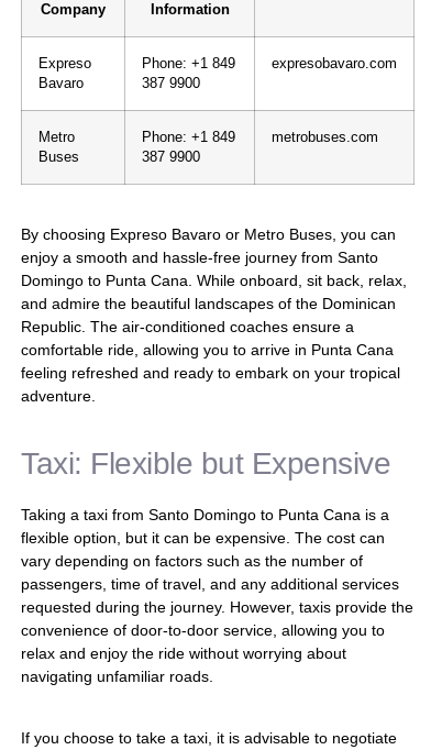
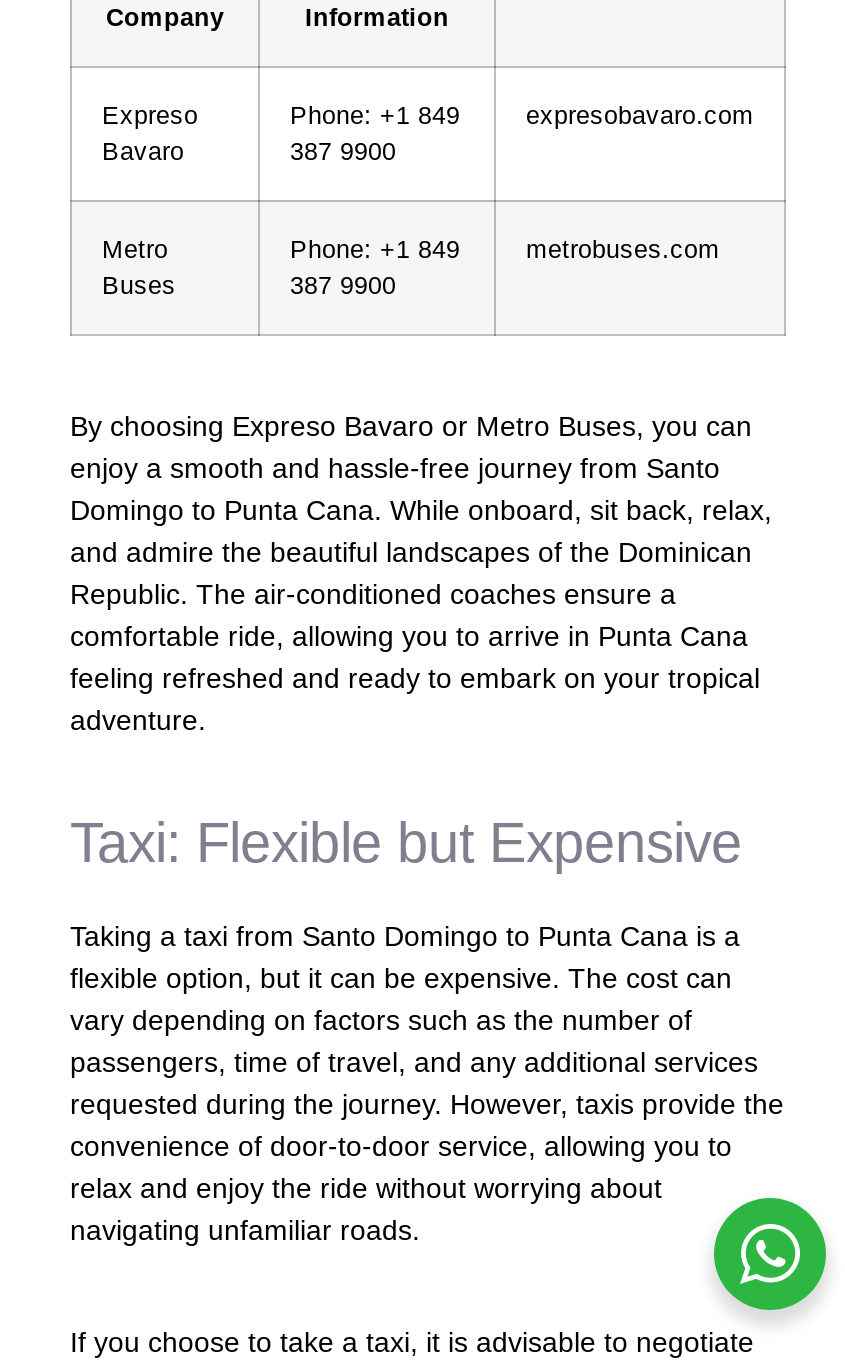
+ [image]
